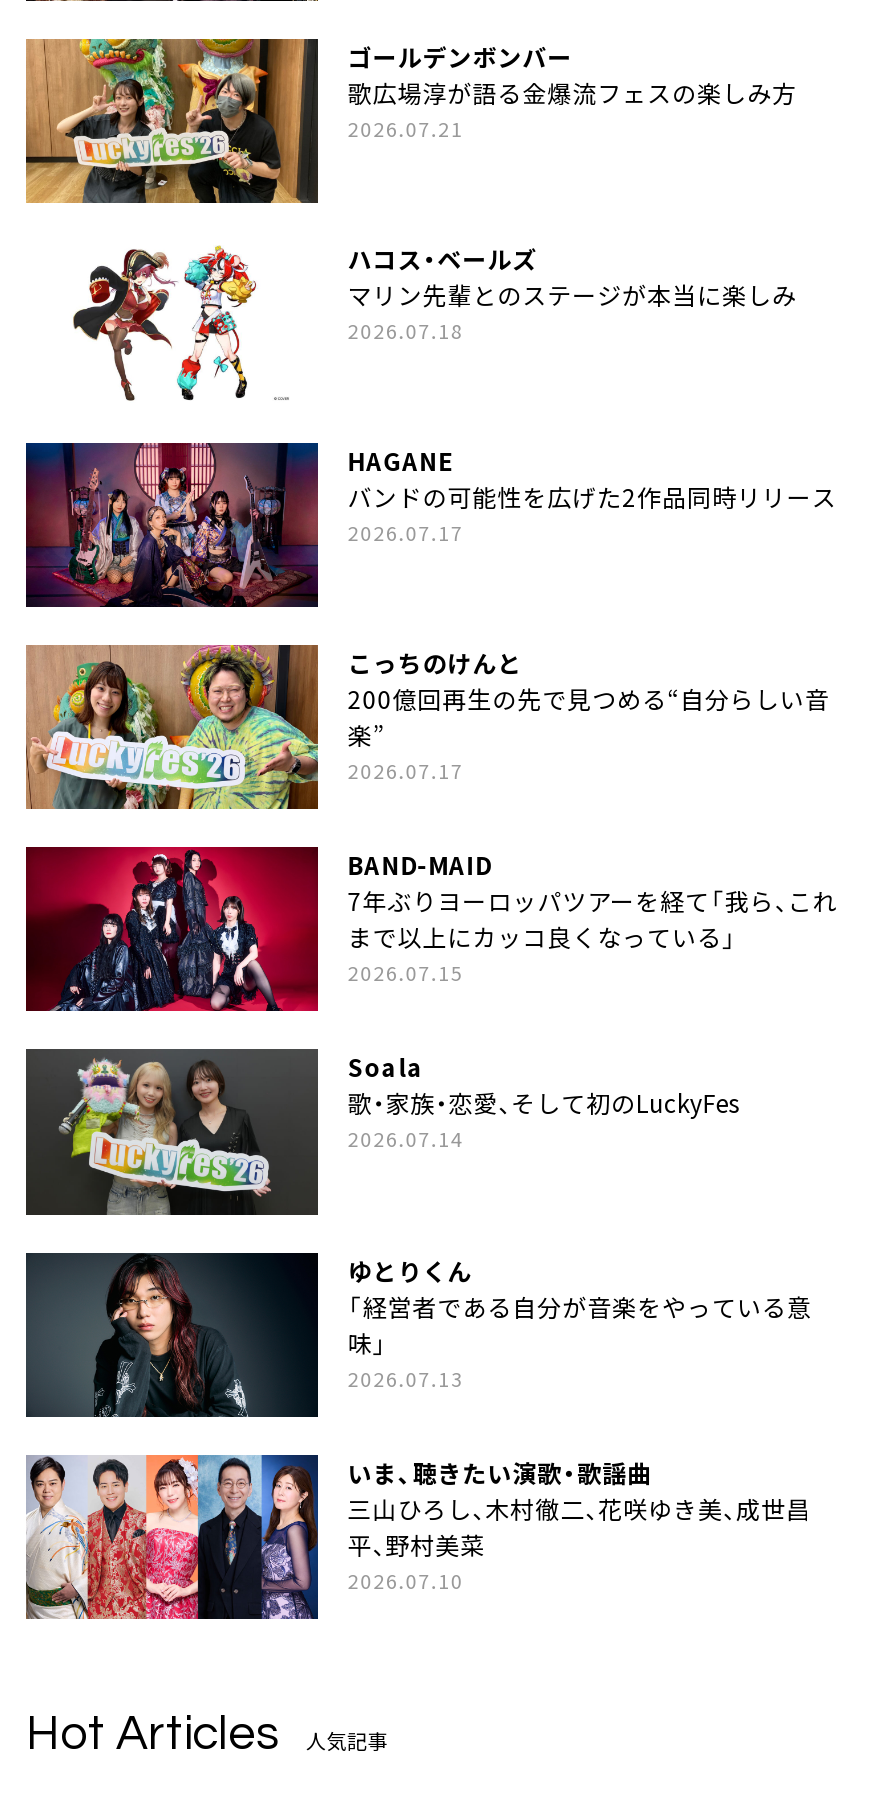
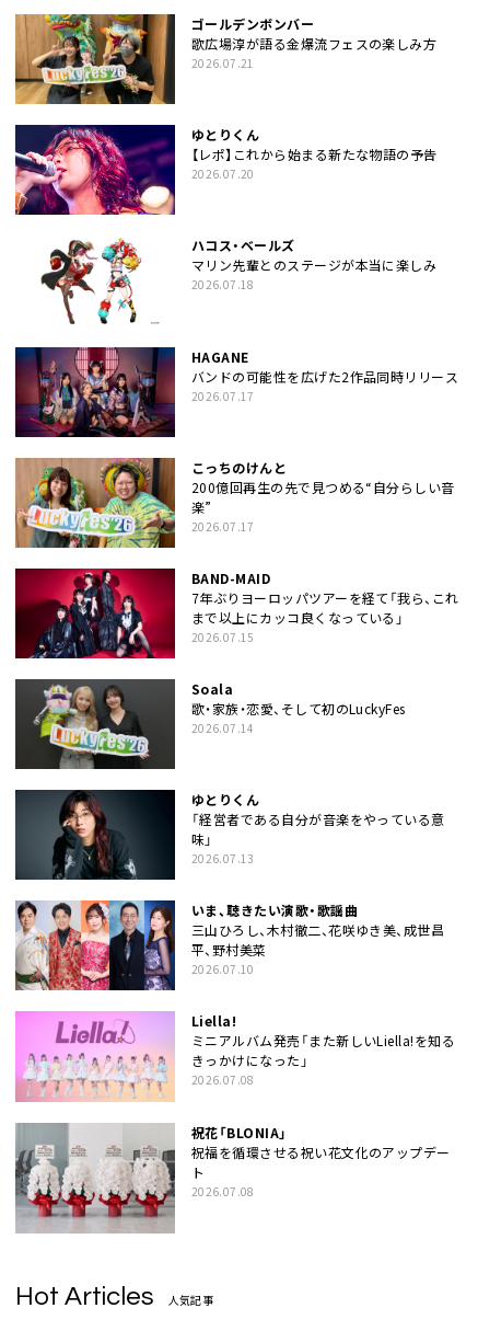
+ [image]
+ ゆとりくん
+ 【レポ】これから始まる新たな物語の予告
+ 2026.07.20

+ [image]
+ Liella!
+ ミニアルバム発売「また新しいLiella!を知る
+ きっかけになった」
+ 2026.07.08
+ 祝花「BLONIA」
+ 祝福を循環させる祝い花文化のアップデー
+ ト
+ 2026.07.08

+ [image]
